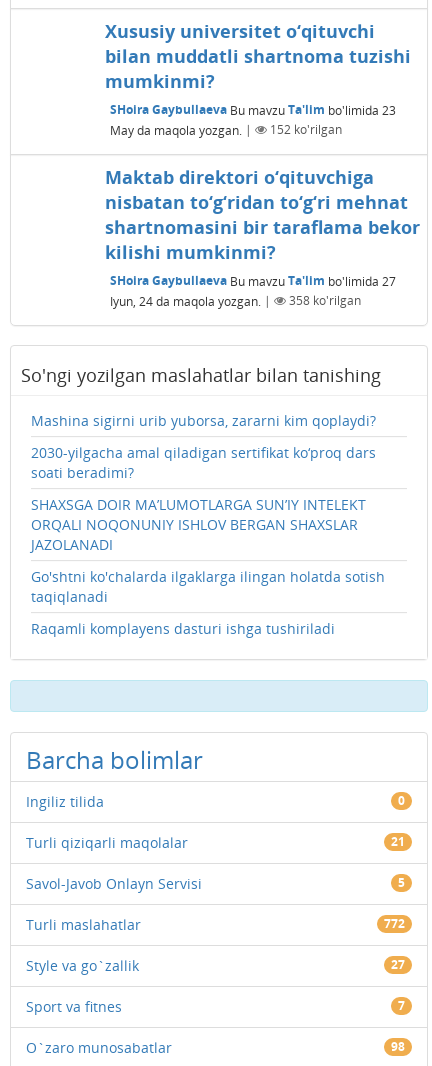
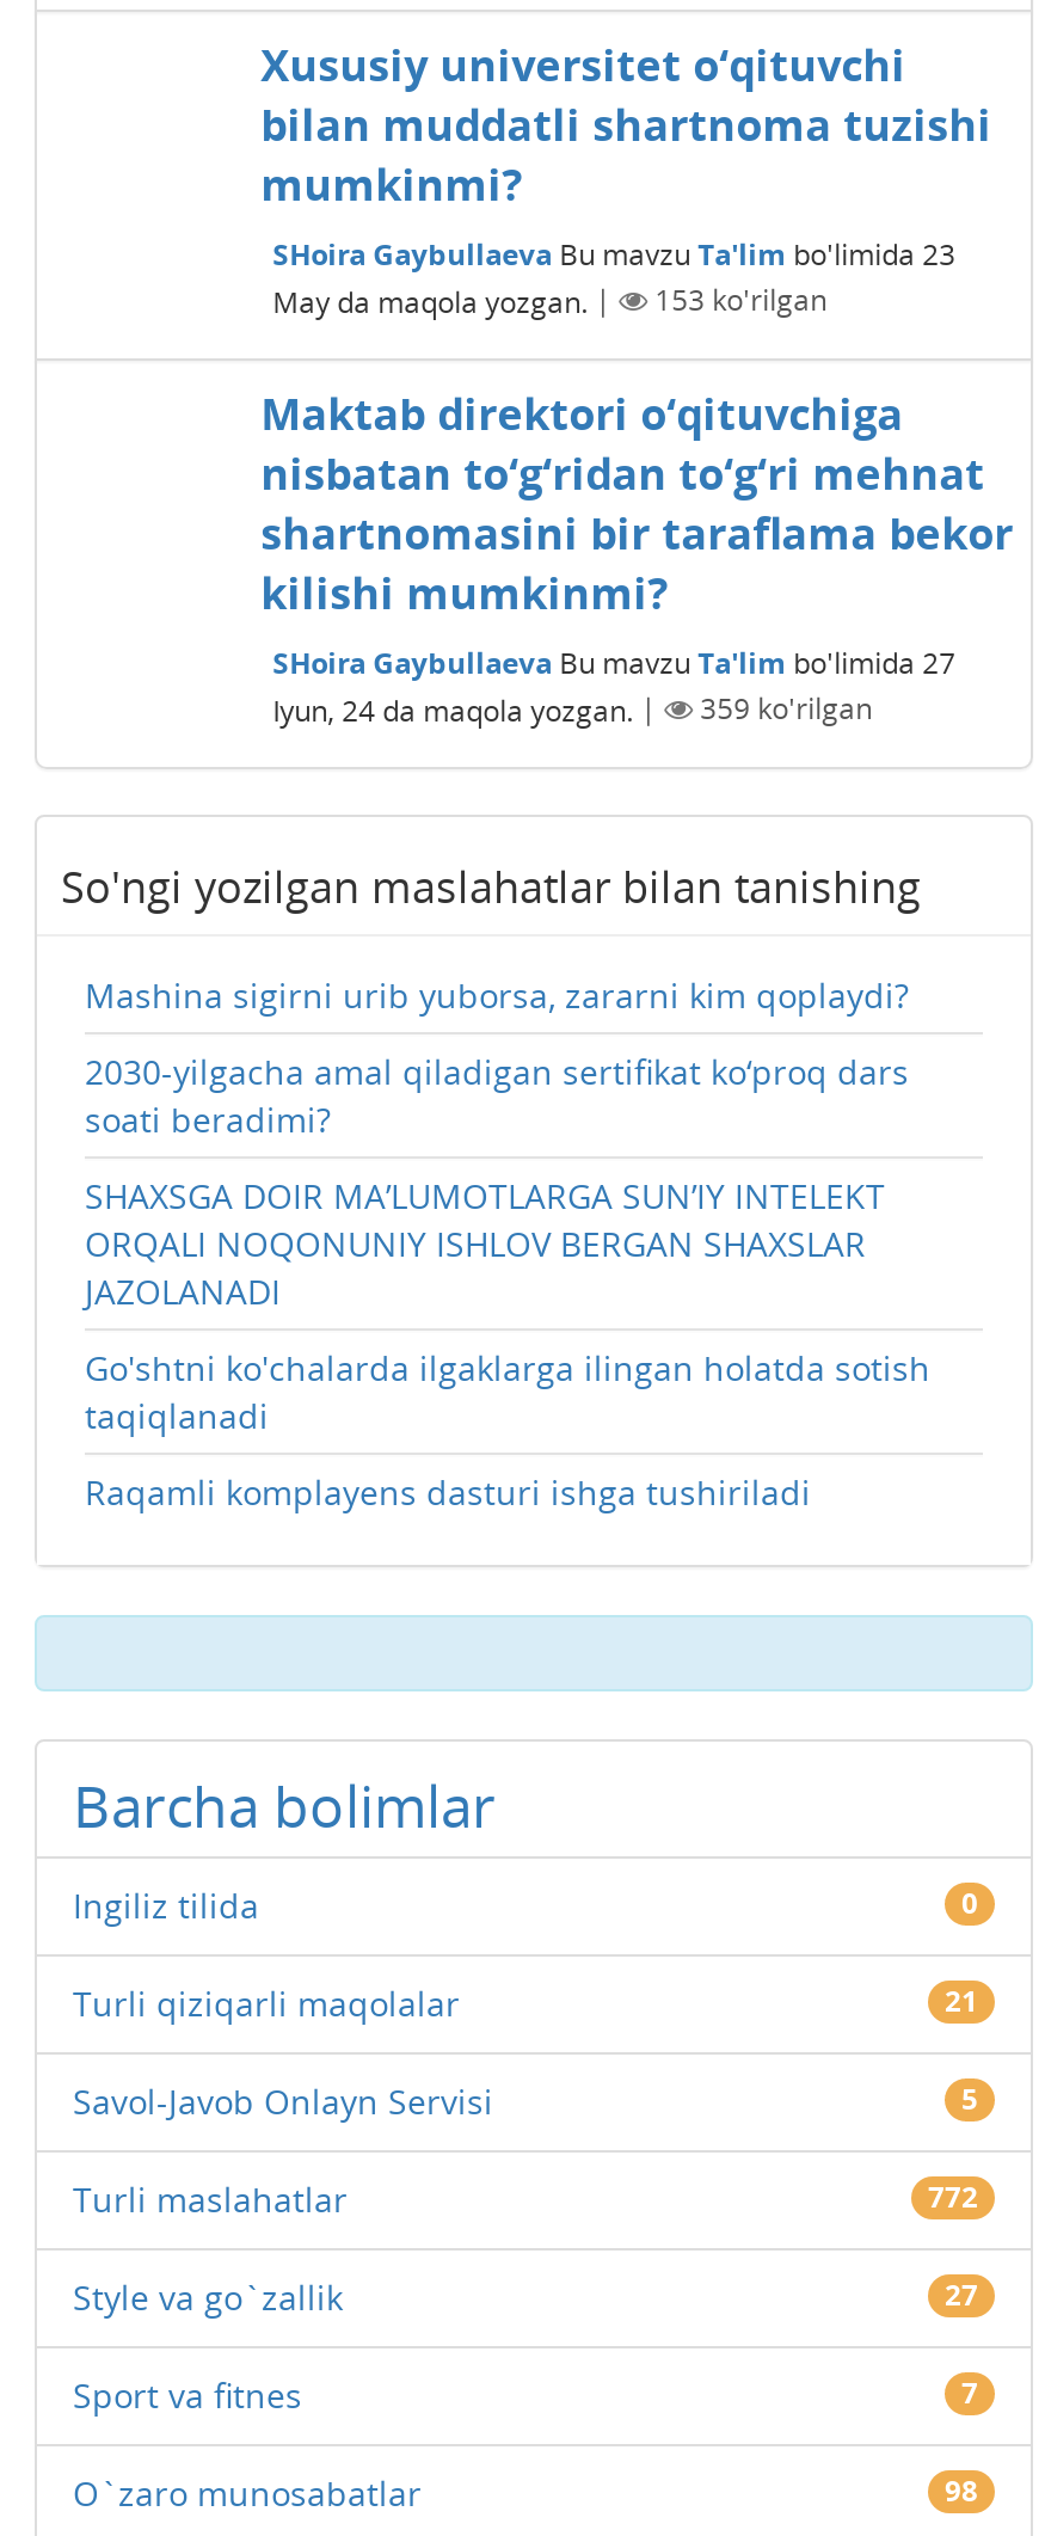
- 152 ko'rilgan
+ 153 ko'rilgan

- 358 ko'rilgan
+ 359 ko'rilgan
